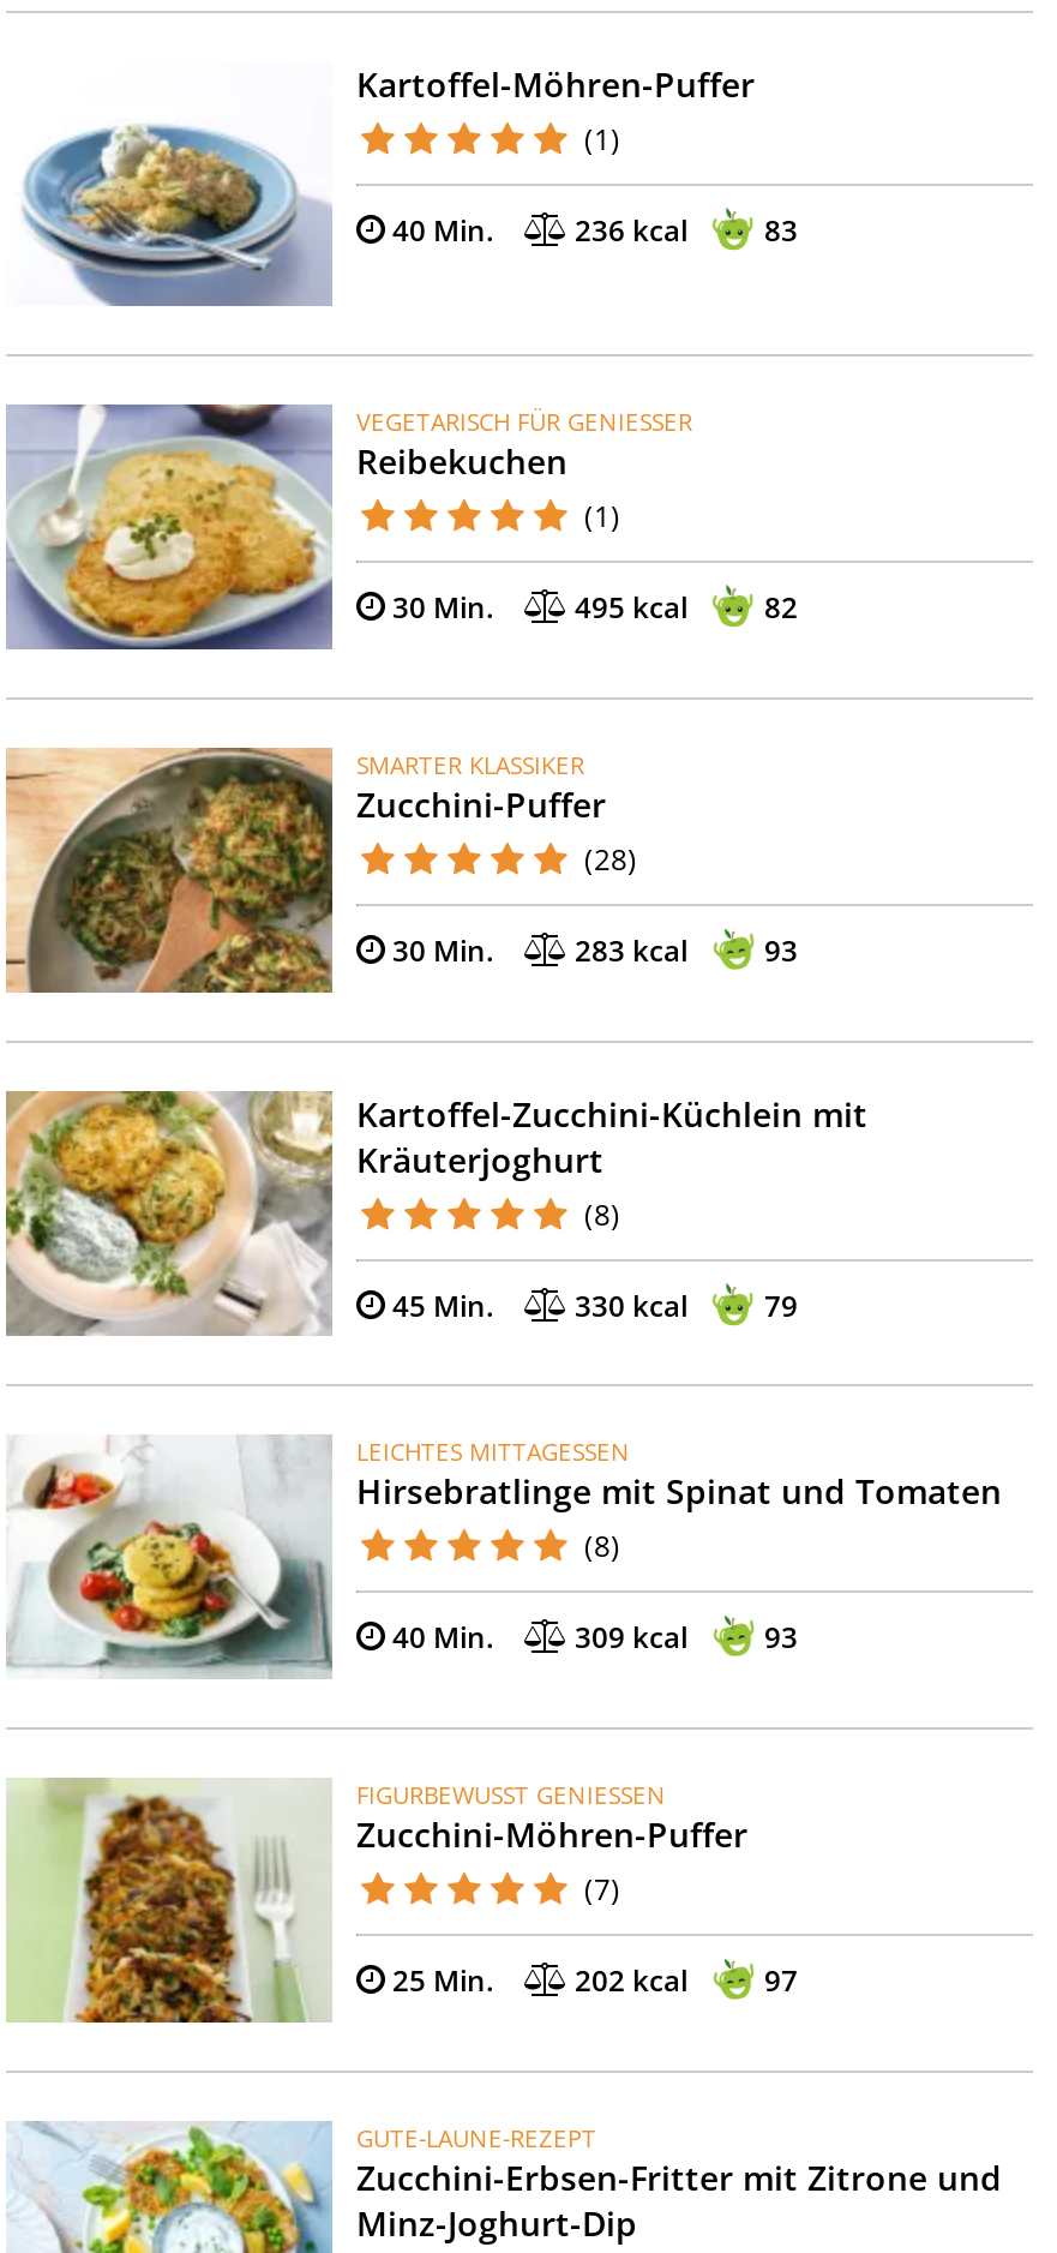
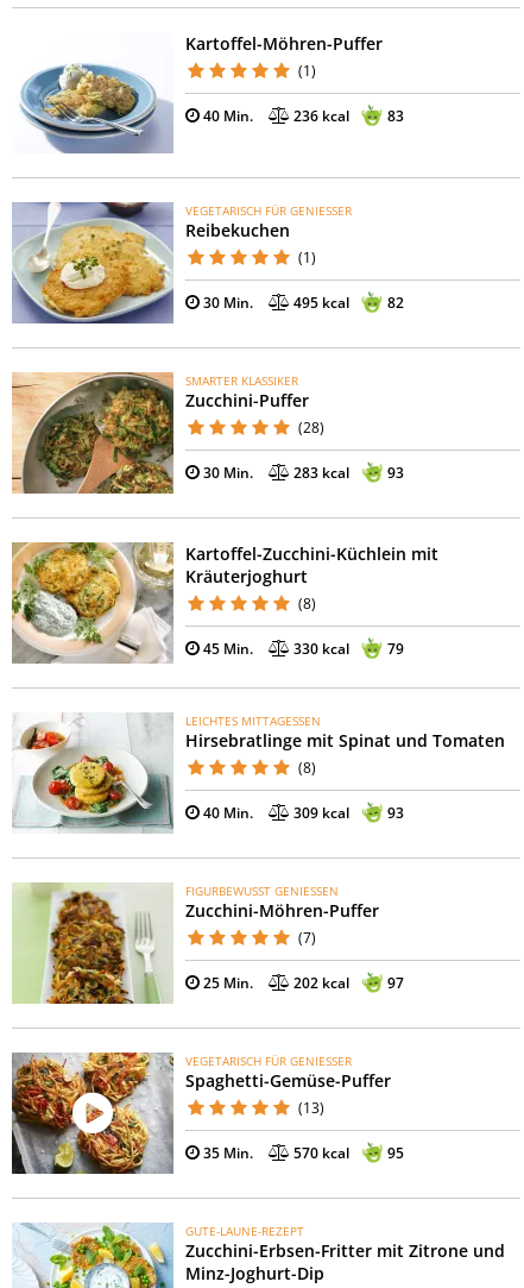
+ [image]
+ VEGETARISCH FÜR GENIESSER
+ Spaghetti-Gemüse-Puffer
+ (13)
+ 35 Min.
+ 570 kcal
+ 95
